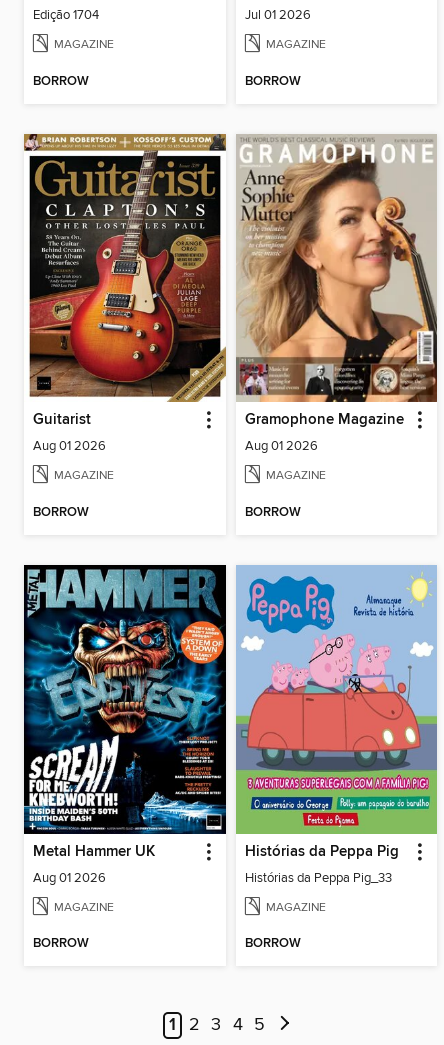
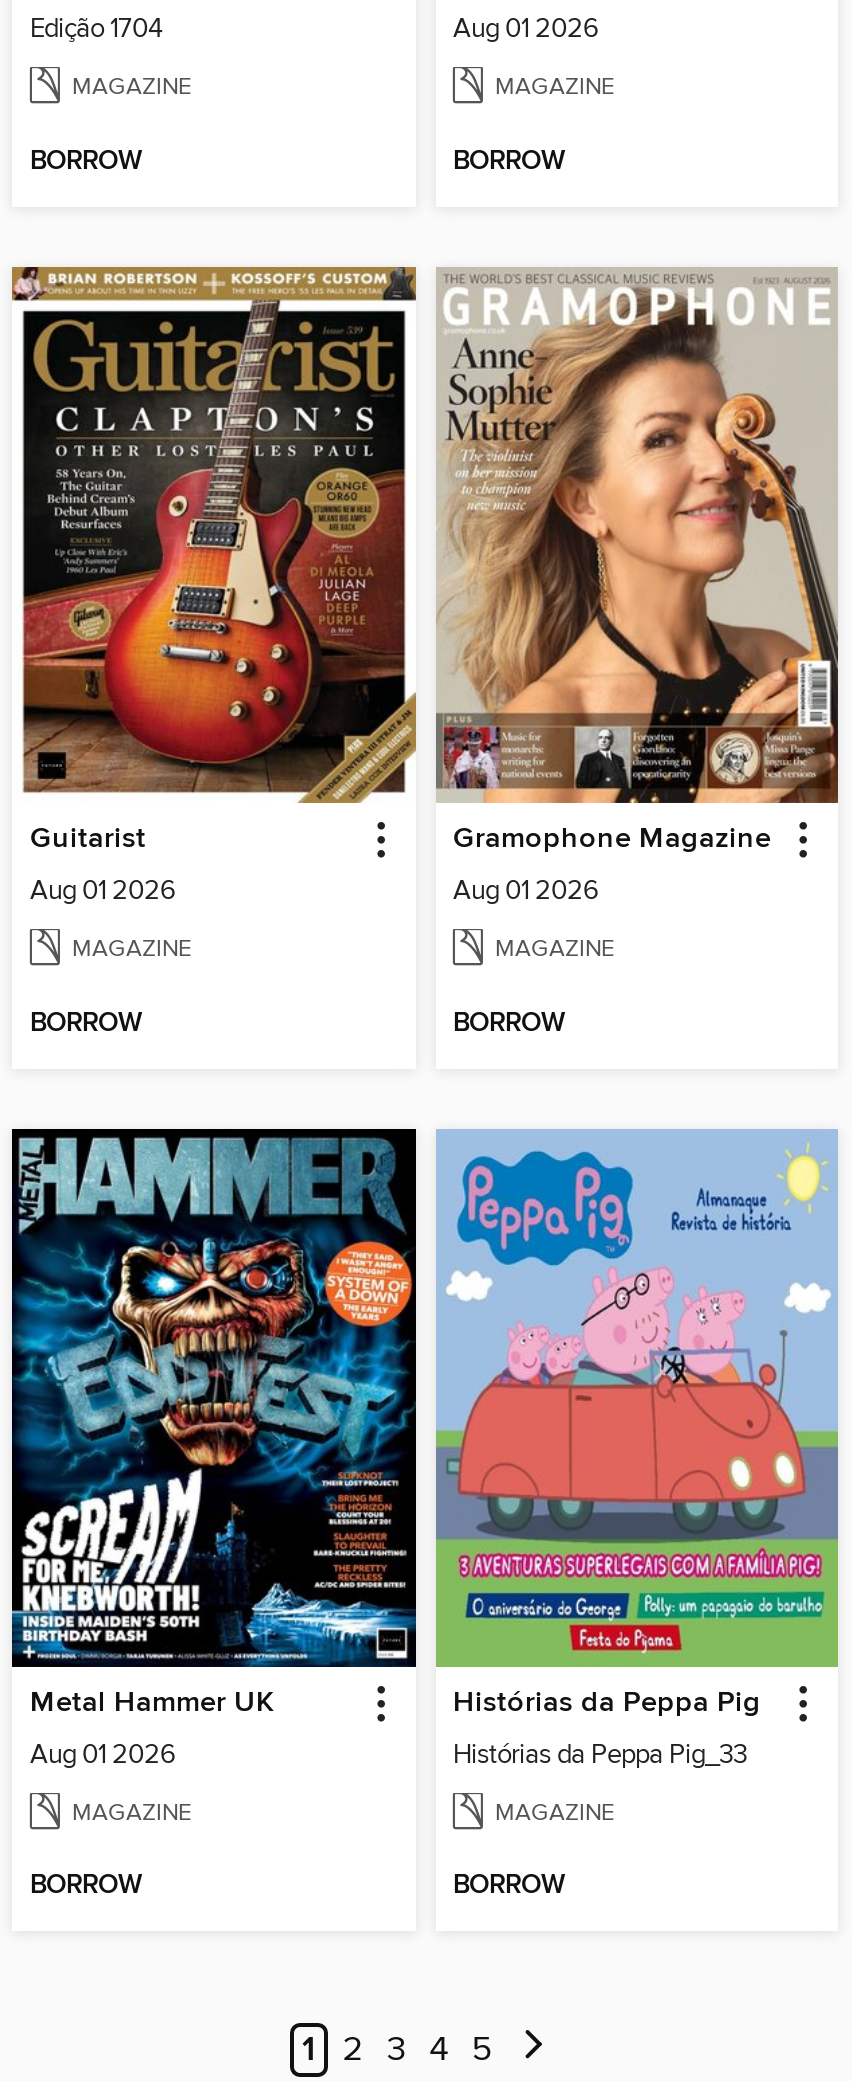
- Jul 01 2026
+ Aug 01 2026
